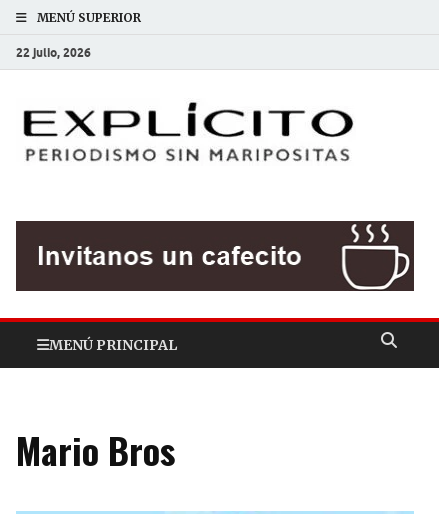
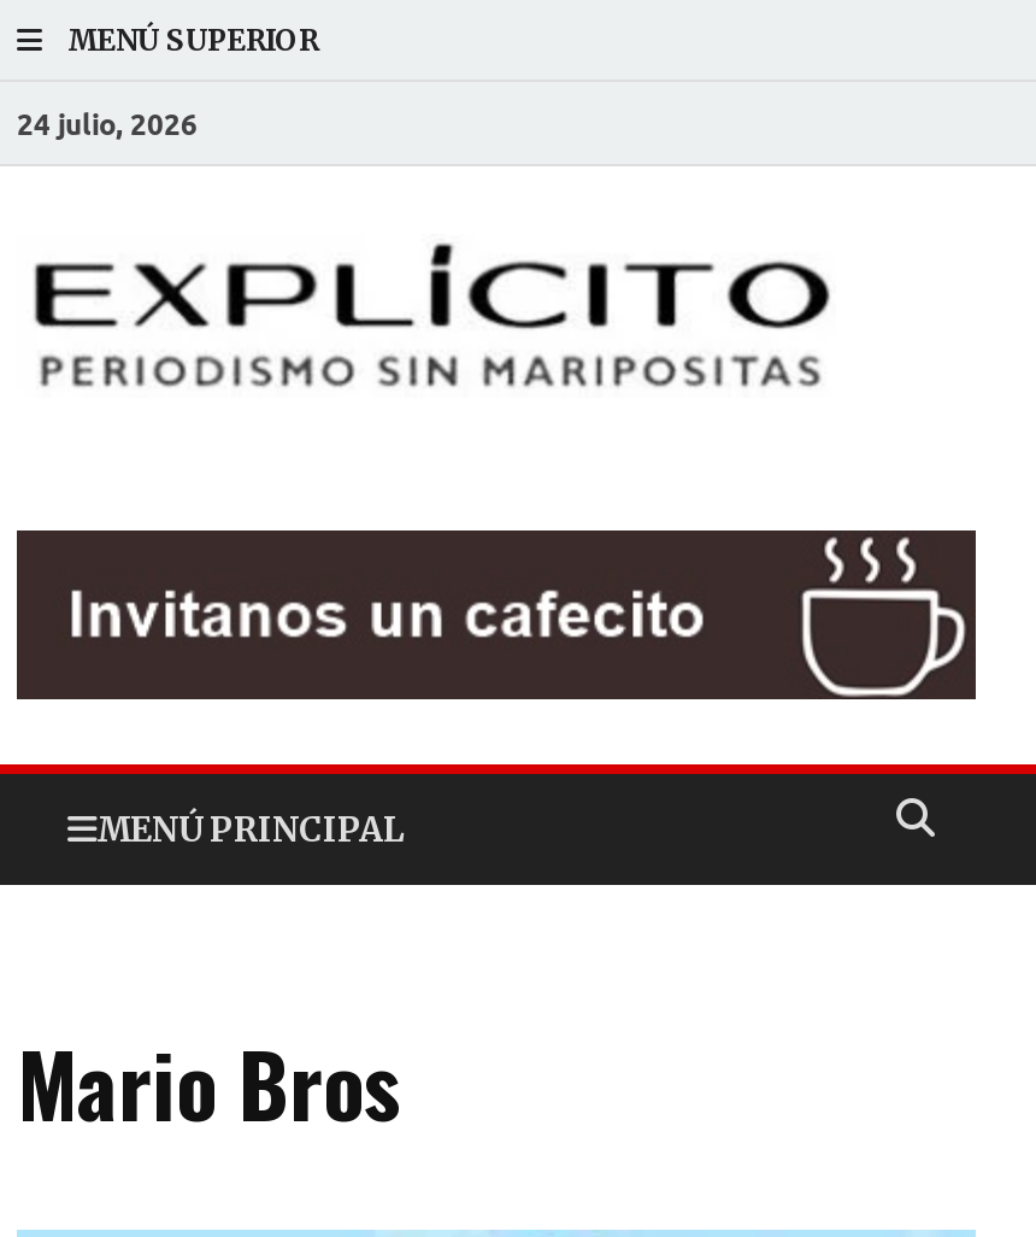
- 22 julio, 2026
+ 24 julio, 2026
